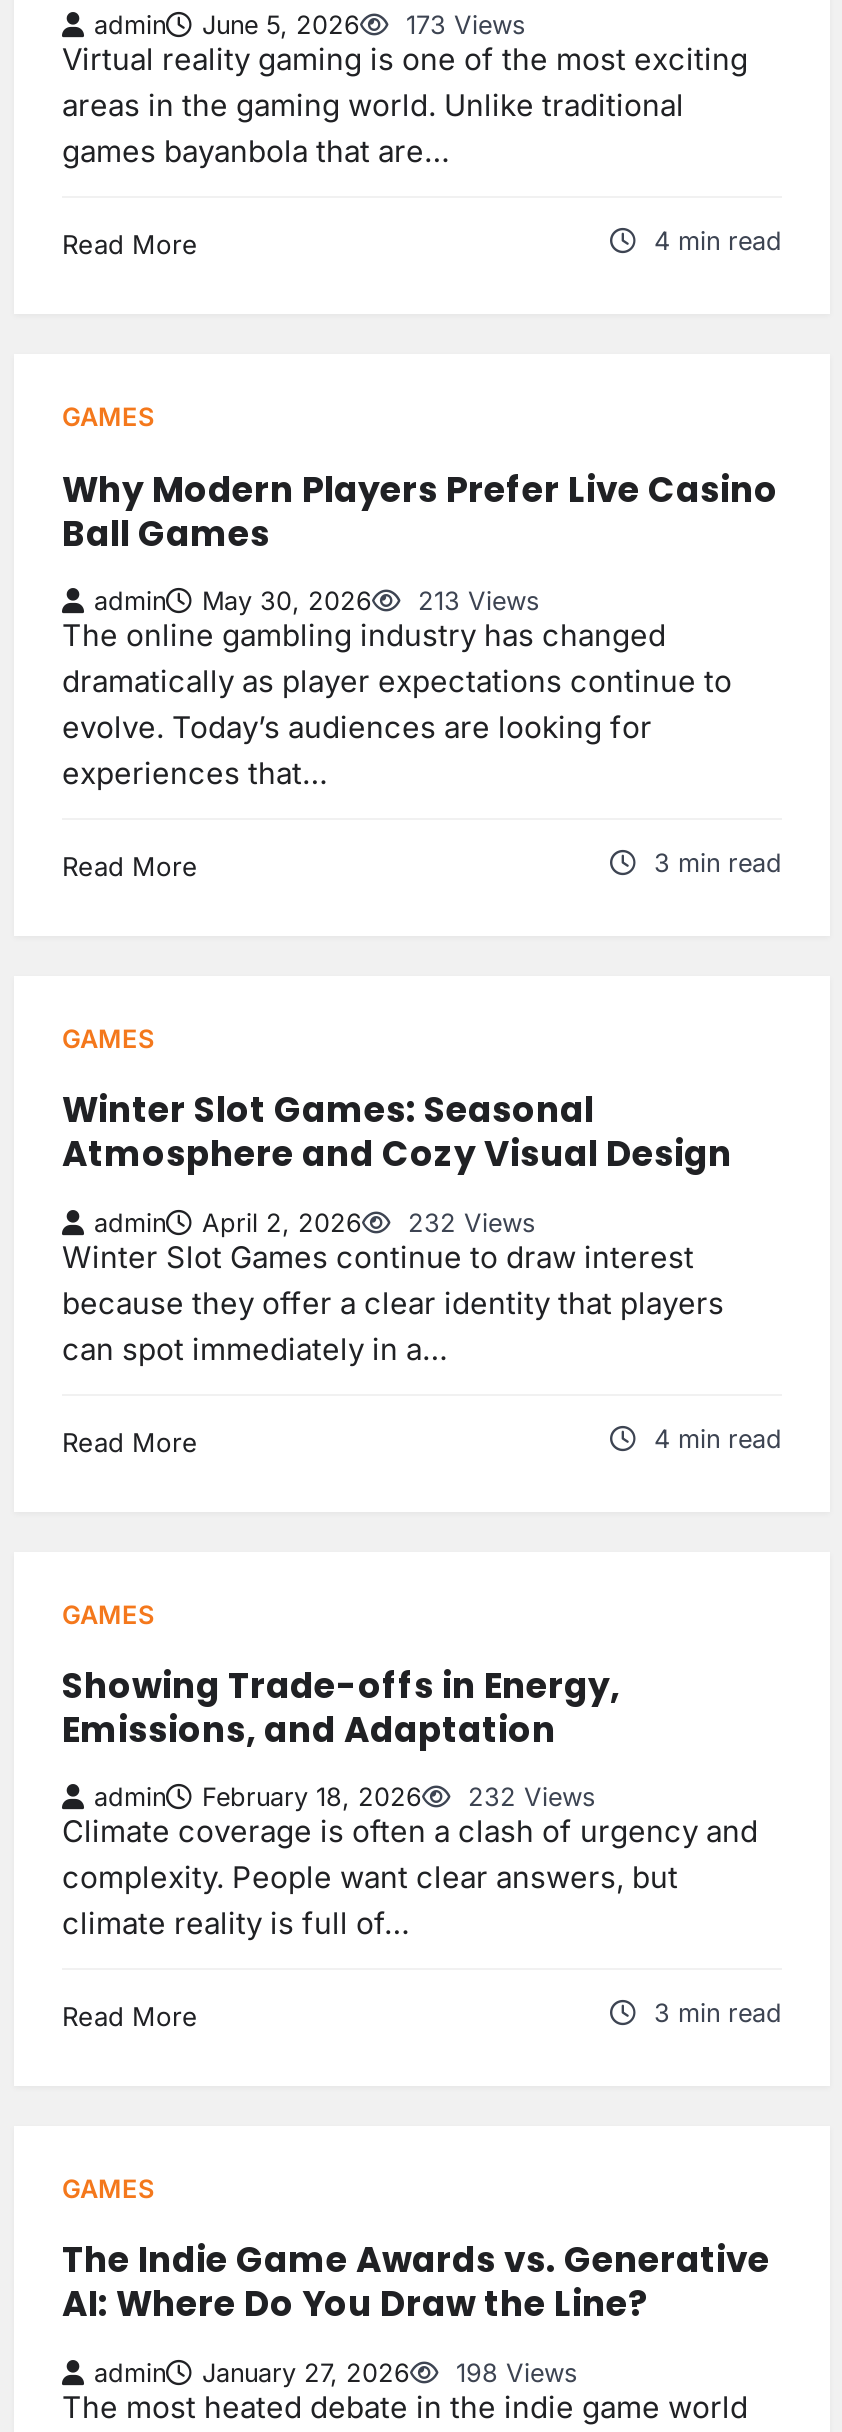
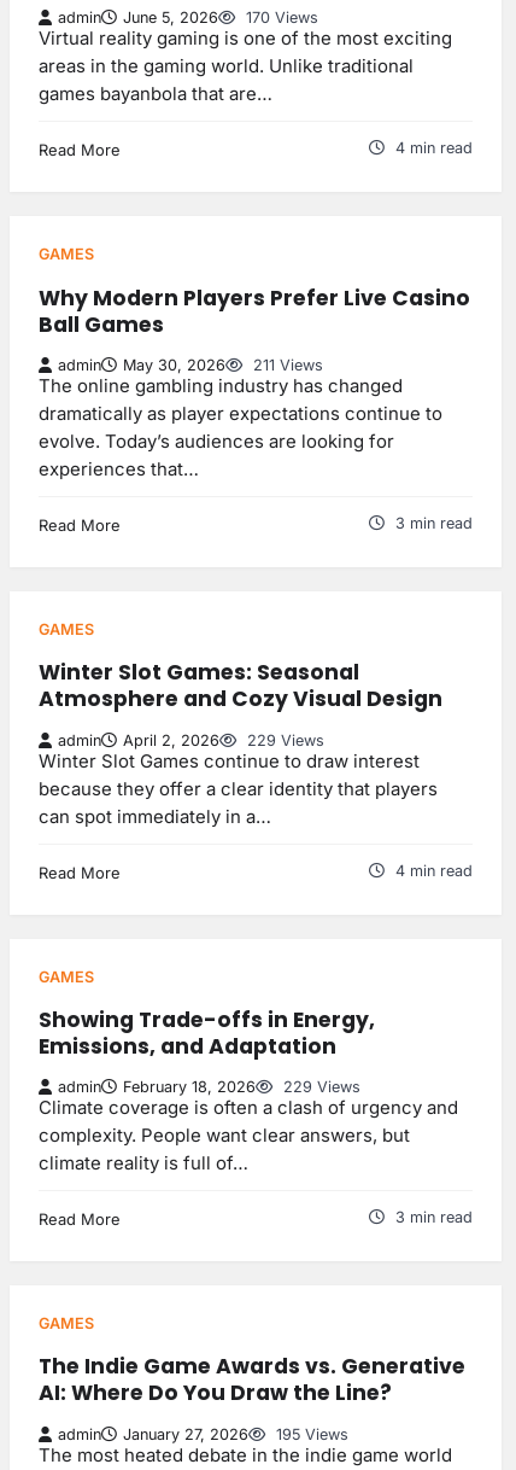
- admin June 5, 2026 173 Views
+ admin June 5, 2026 170 Views

- admin May 30, 2026 213 Views
+ admin May 30, 2026 211 Views

- admin April 2, 2026 232 Views
+ admin April 2, 2026 229 Views

- admin February 18, 2026 232 Views
+ admin February 18, 2026 229 Views

- admin January 27, 2026 198 Views
+ admin January 27, 2026 195 Views
